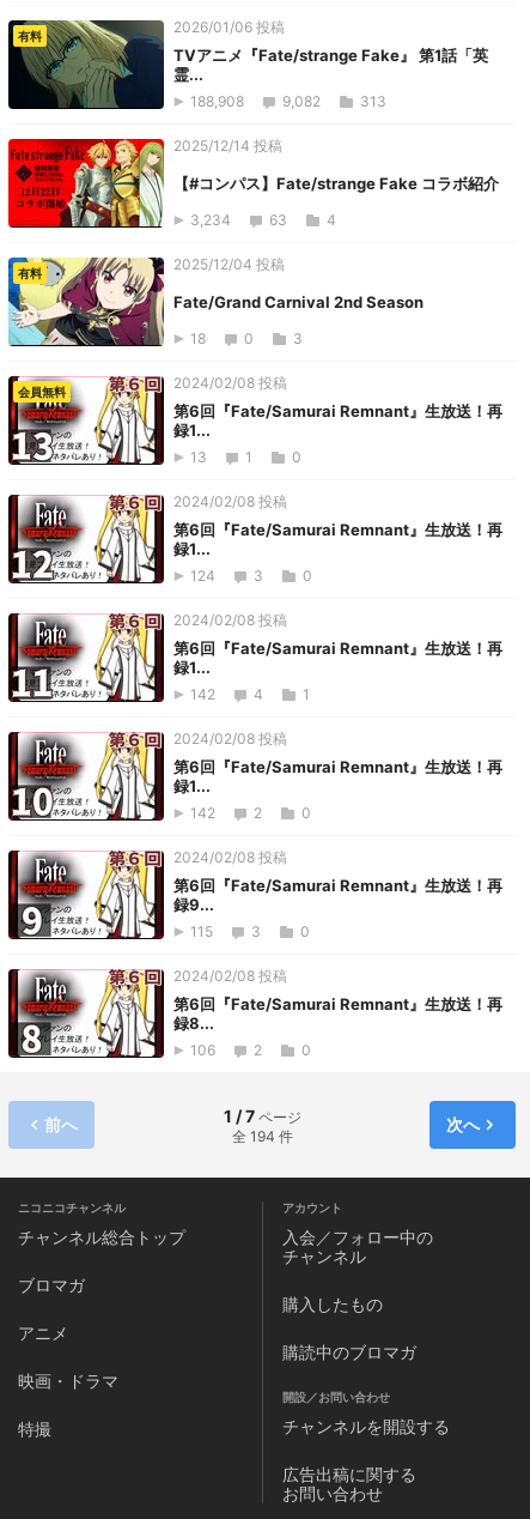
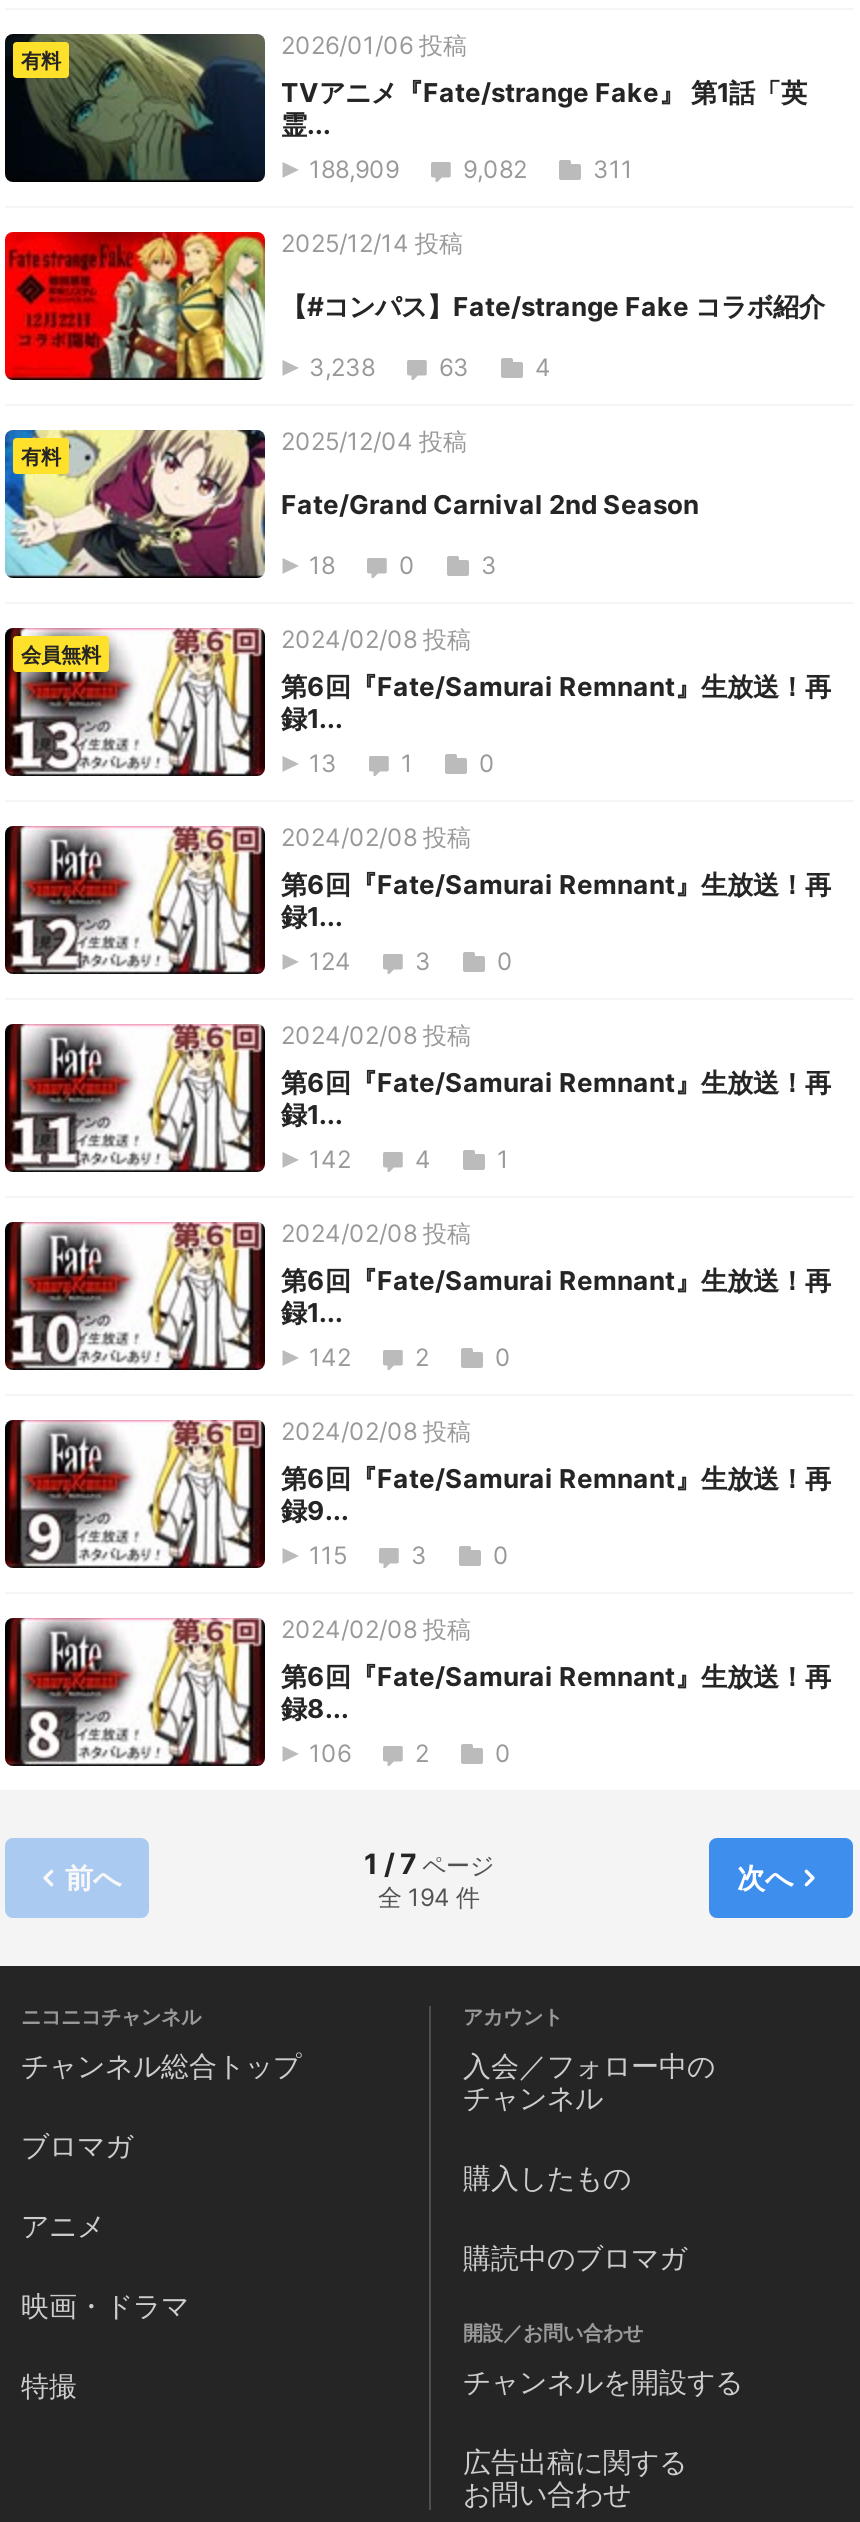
- 188,908
+ 188,909

- 313
+ 311

- 3,234
+ 3,238
